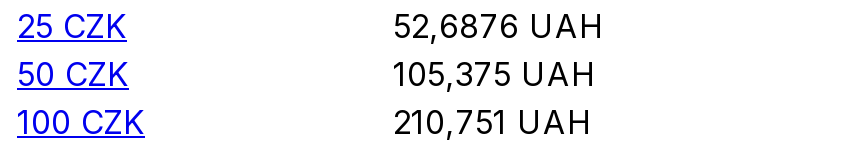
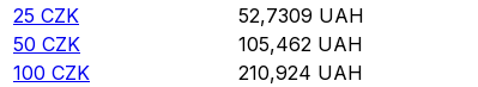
- 52,6876 UAH
+ 52,7309 UAH

- 105,375 UAH
+ 105,462 UAH

- 210,751 UAH
+ 210,924 UAH
